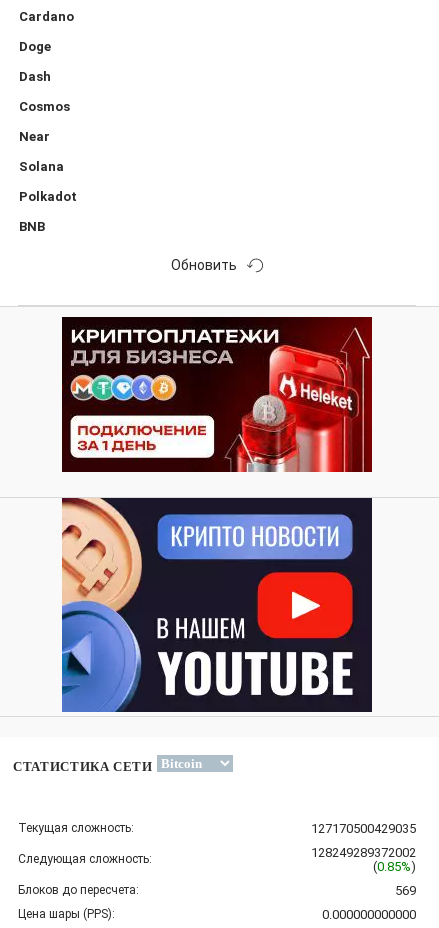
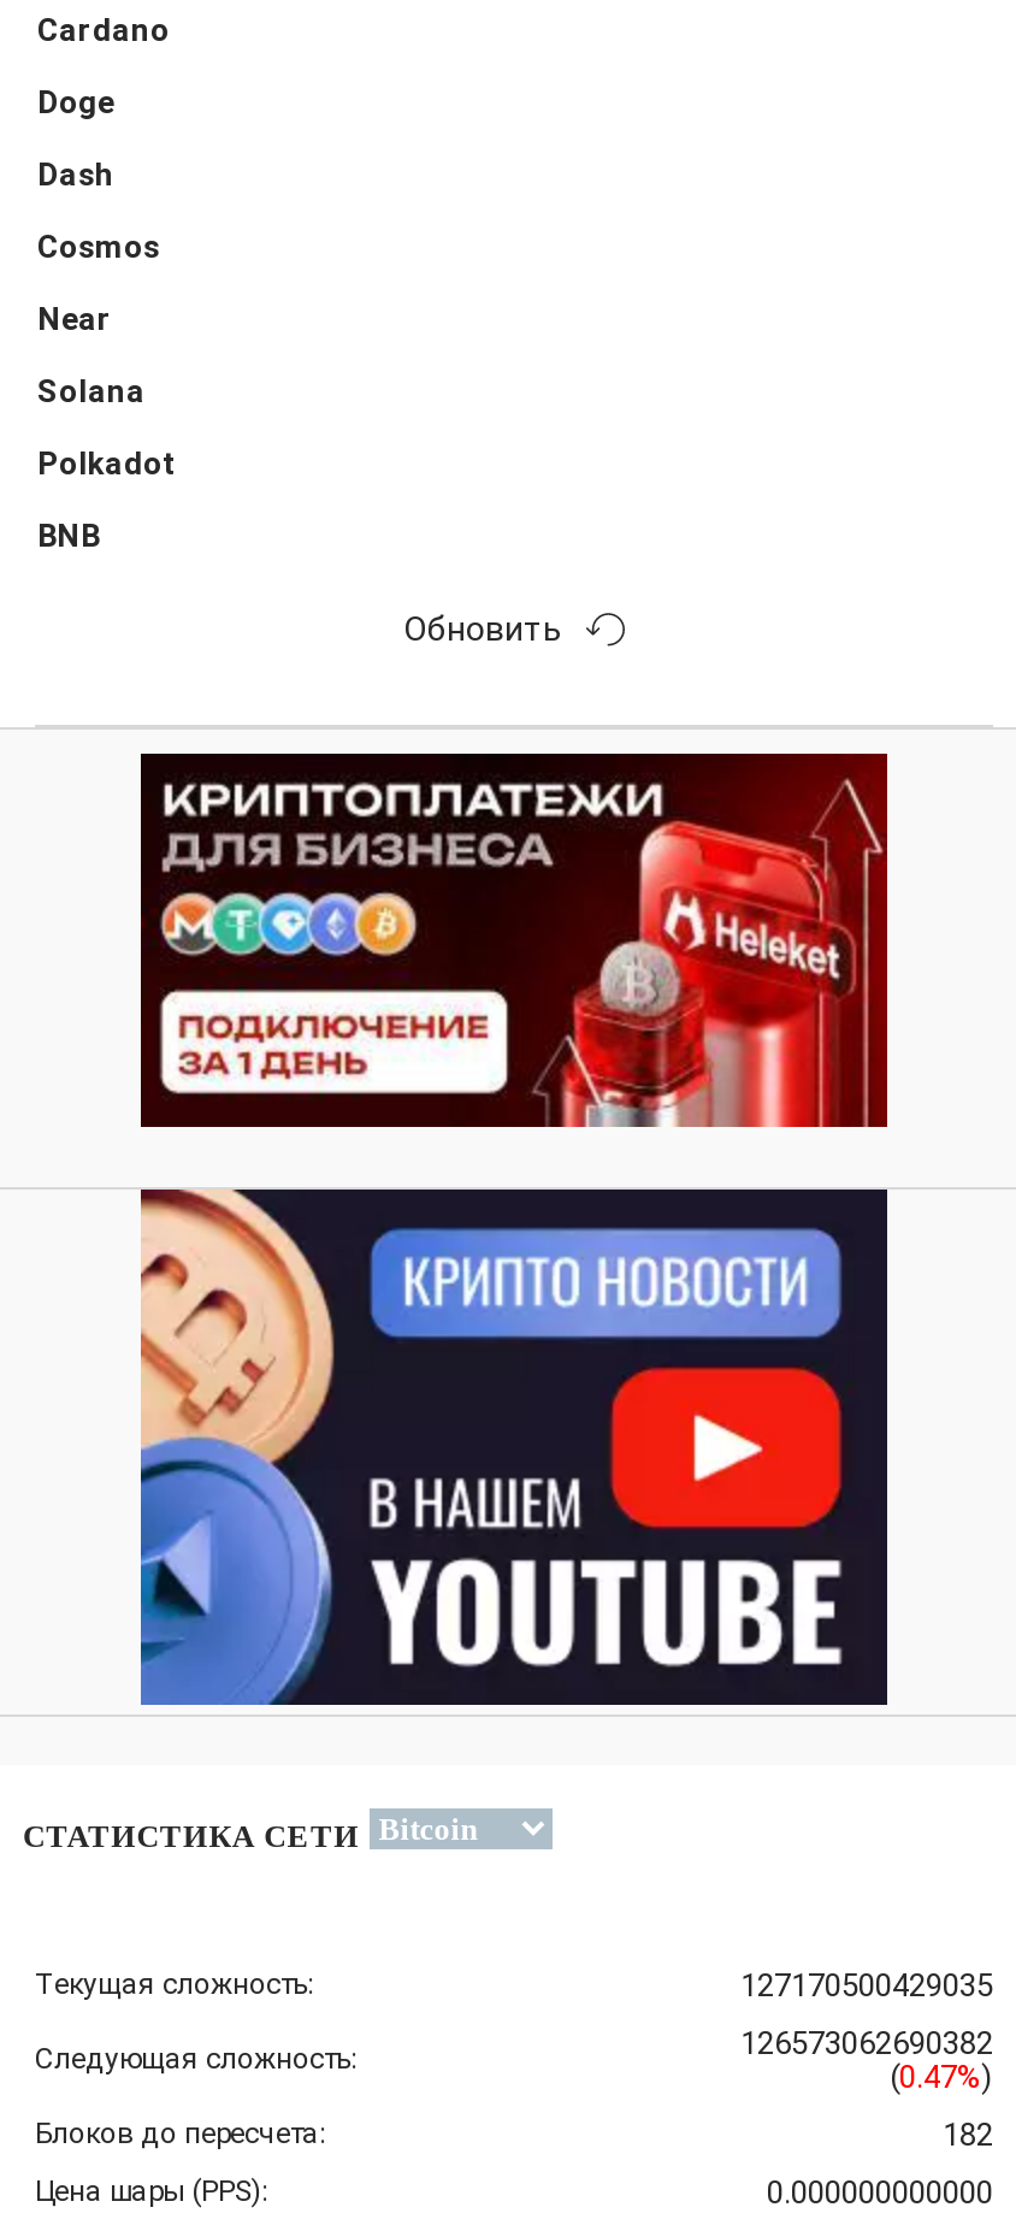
- 128249289372002
+ 126573062690382

- (0.85%)
+ (0.47%)

- 569
+ 182
